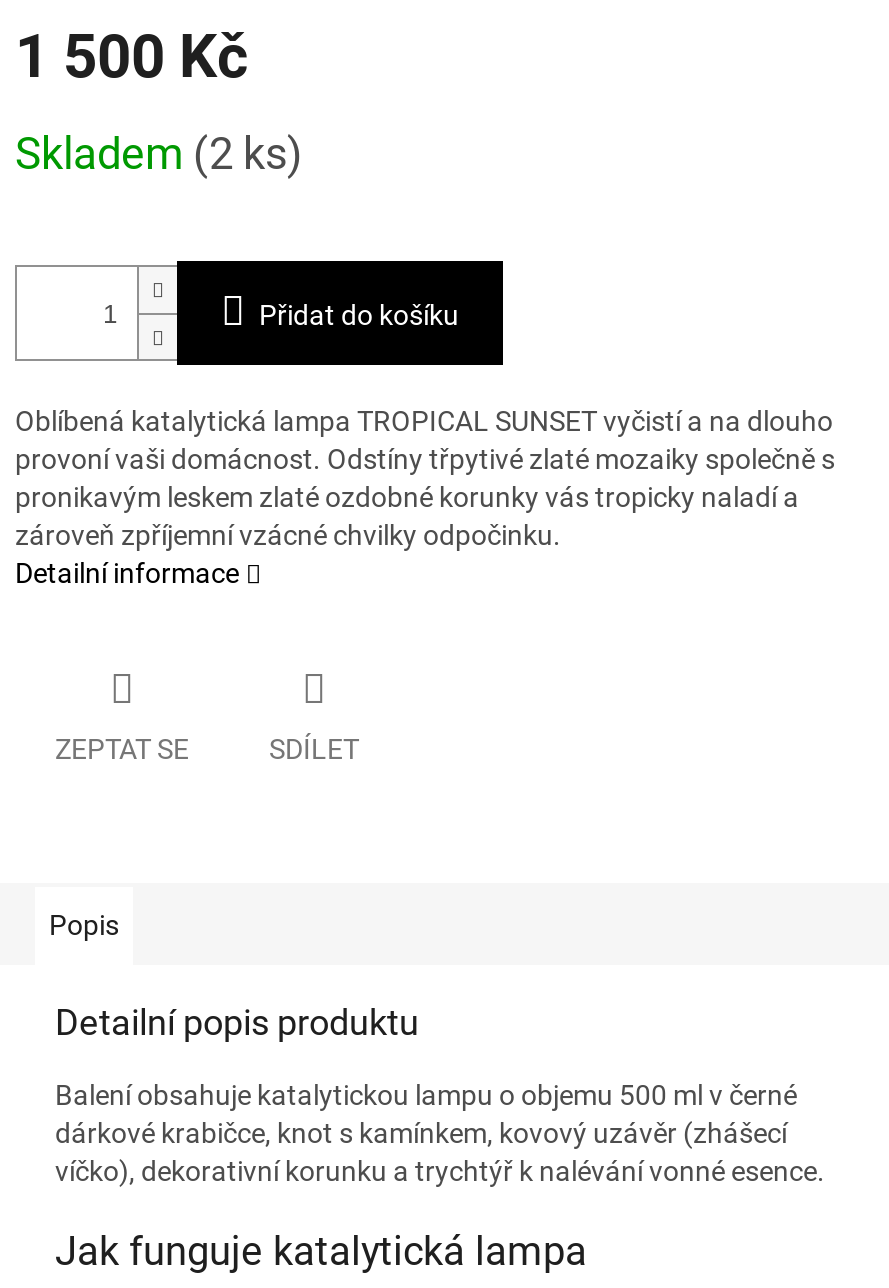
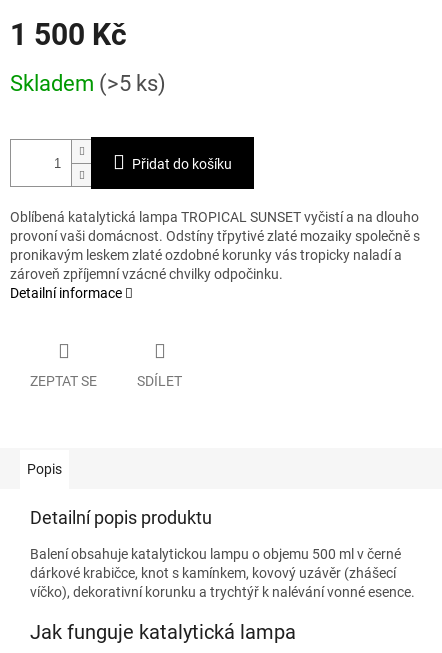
- Skladem (2 ks)
+ Skladem (>5 ks)
